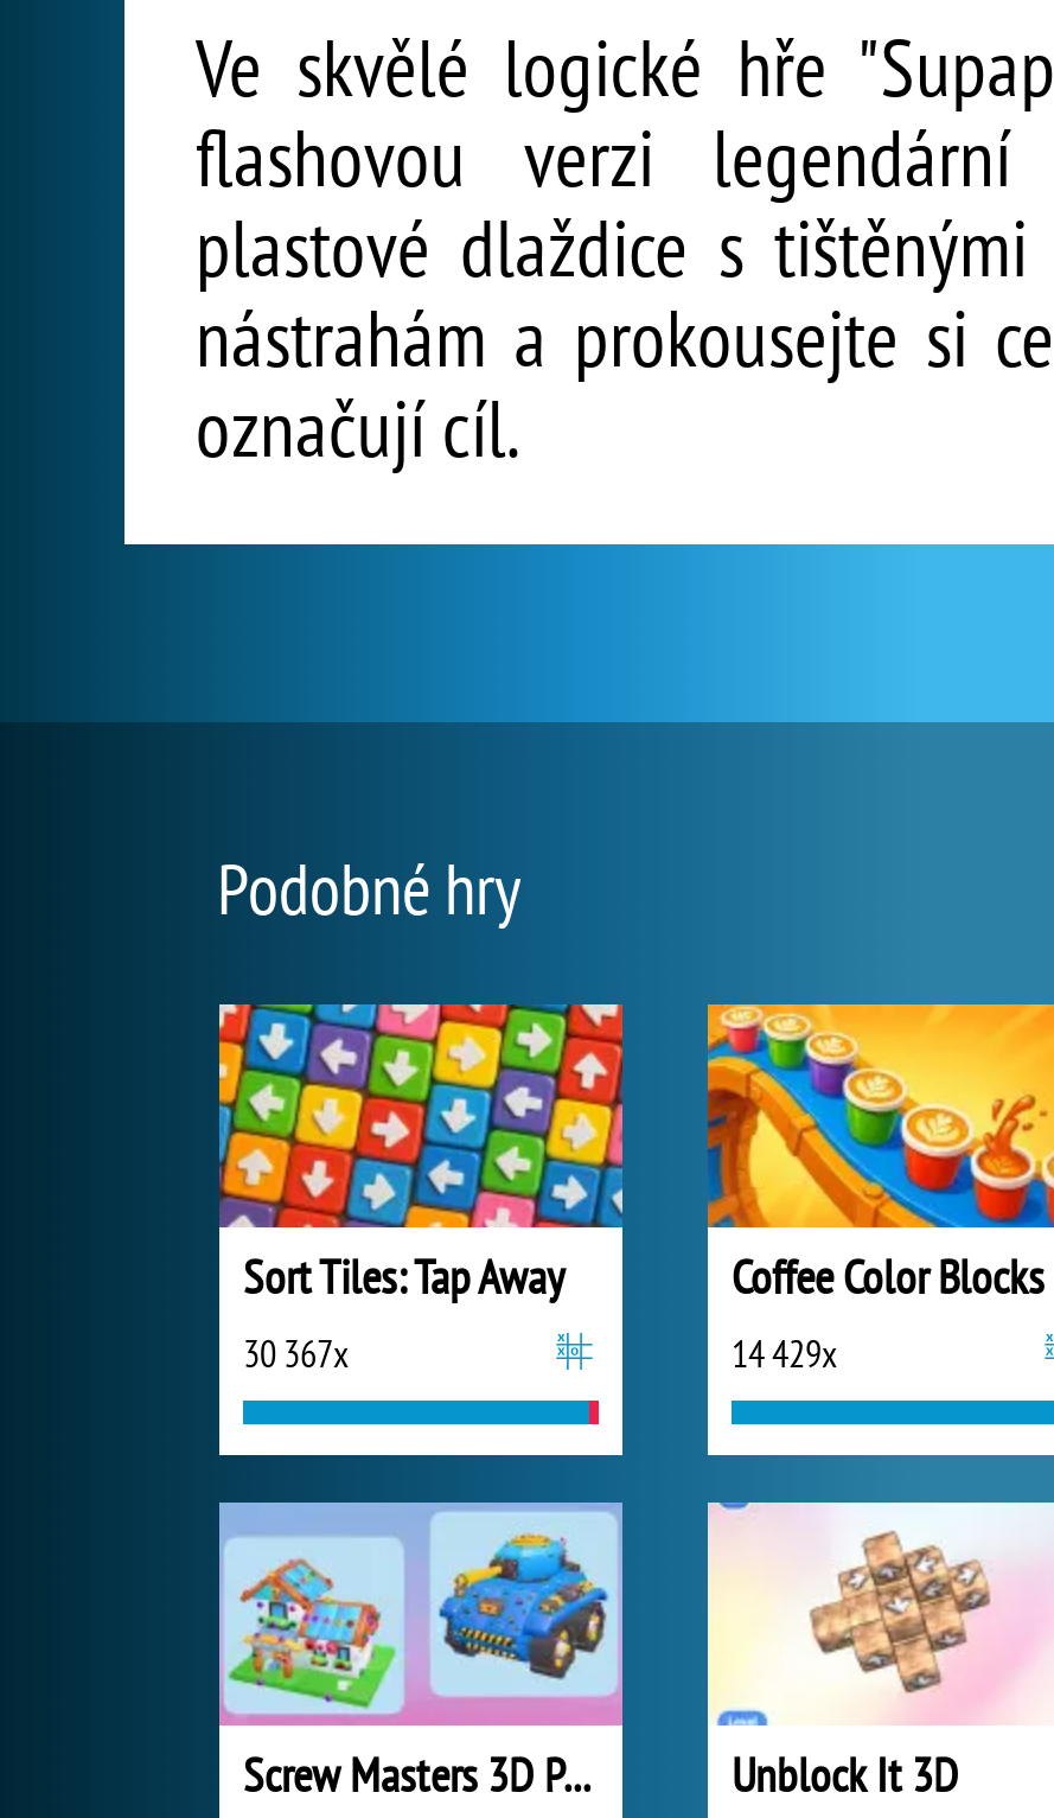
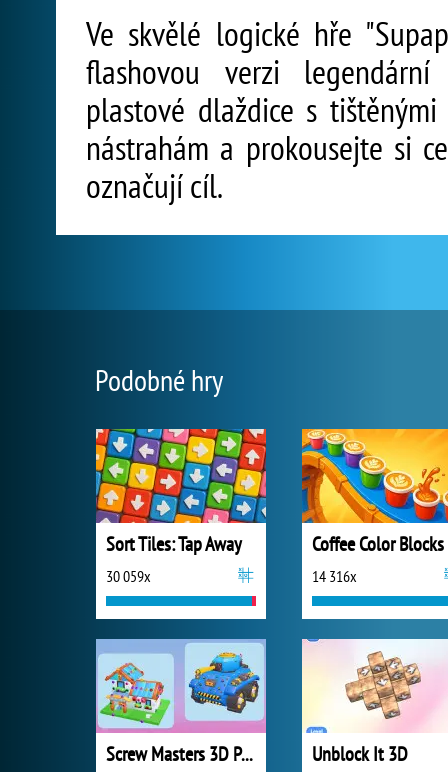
- 30 367x
+ 30 059x

- 14 429x
+ 14 316x
